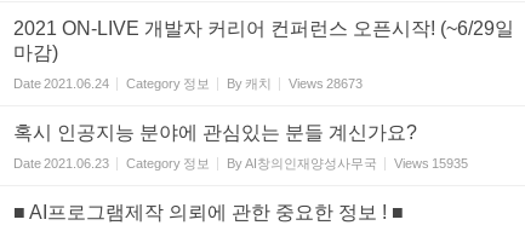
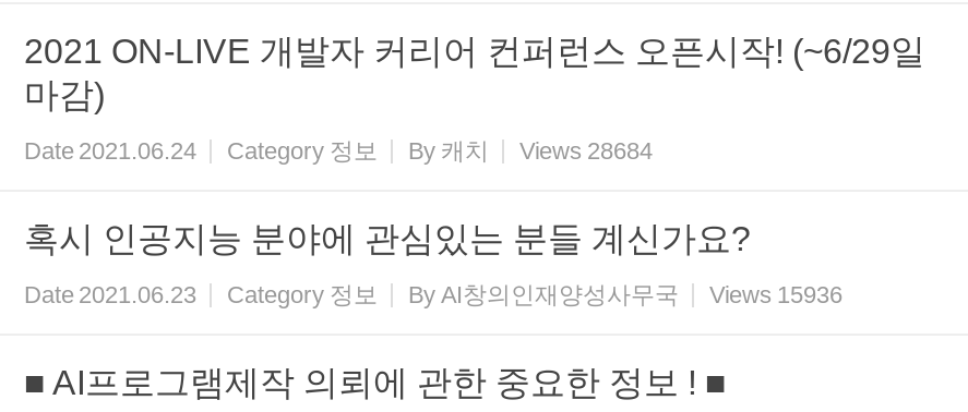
- Date 2021.06.24 Category 정보 By 캐치 Views 28673
+ Date 2021.06.24 Category 정보 By 캐치 Views 28684

- Views 15935
+ Views 15936
